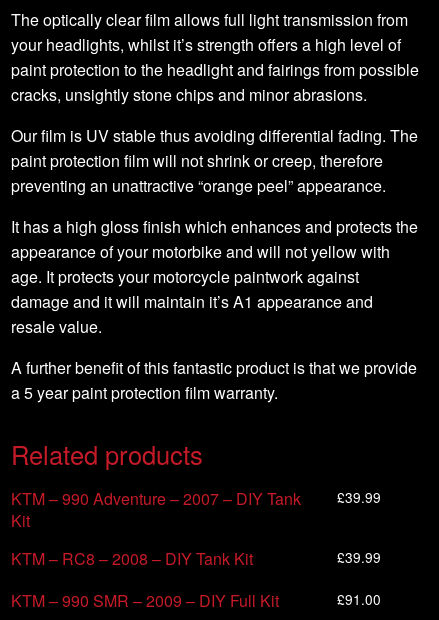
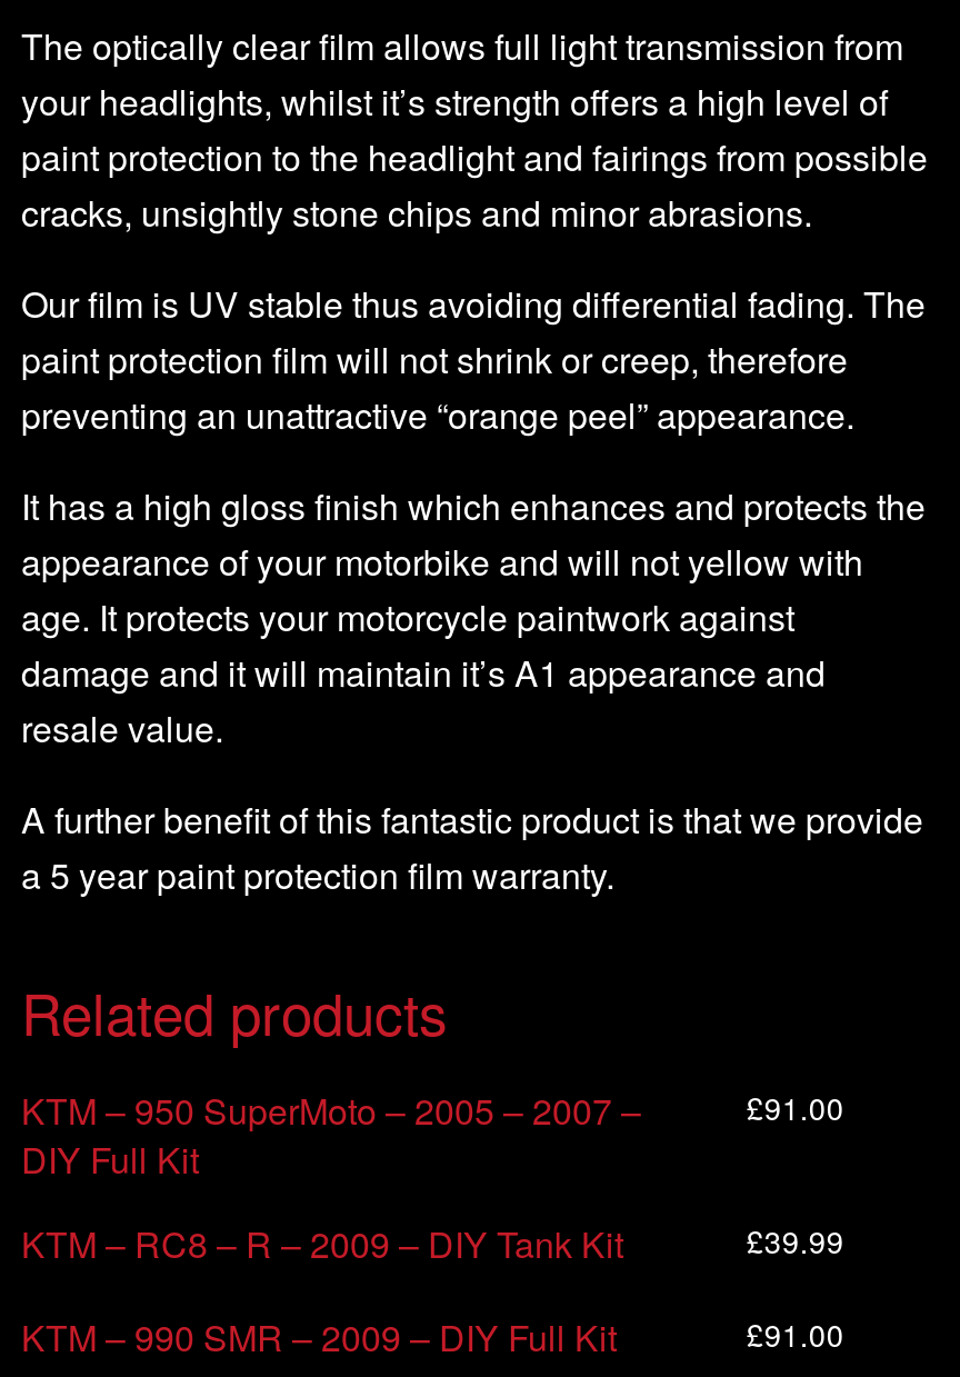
- KTM – 990 Adventure – 2007 – DIY Tank
- Kit
+ KTM – 950 SuperMoto – 2005 – 2007 –
+ DIY Full Kit

- £39.99
+ £91.00

- KTM – RC8 – 2008 – DIY Tank Kit
+ KTM – RC8 – R – 2009 – DIY Tank Kit
